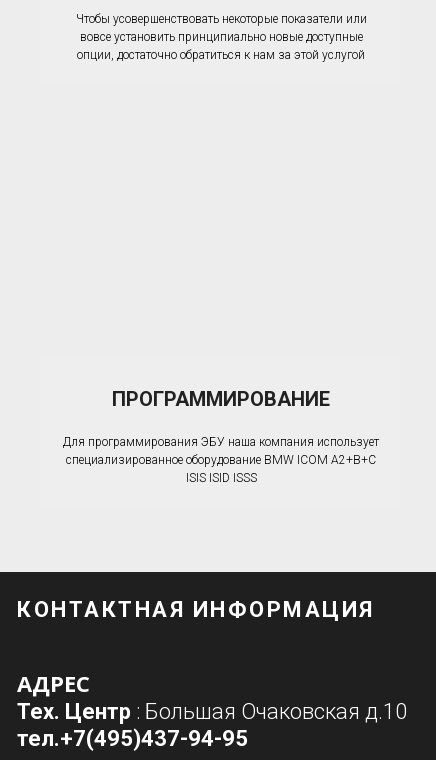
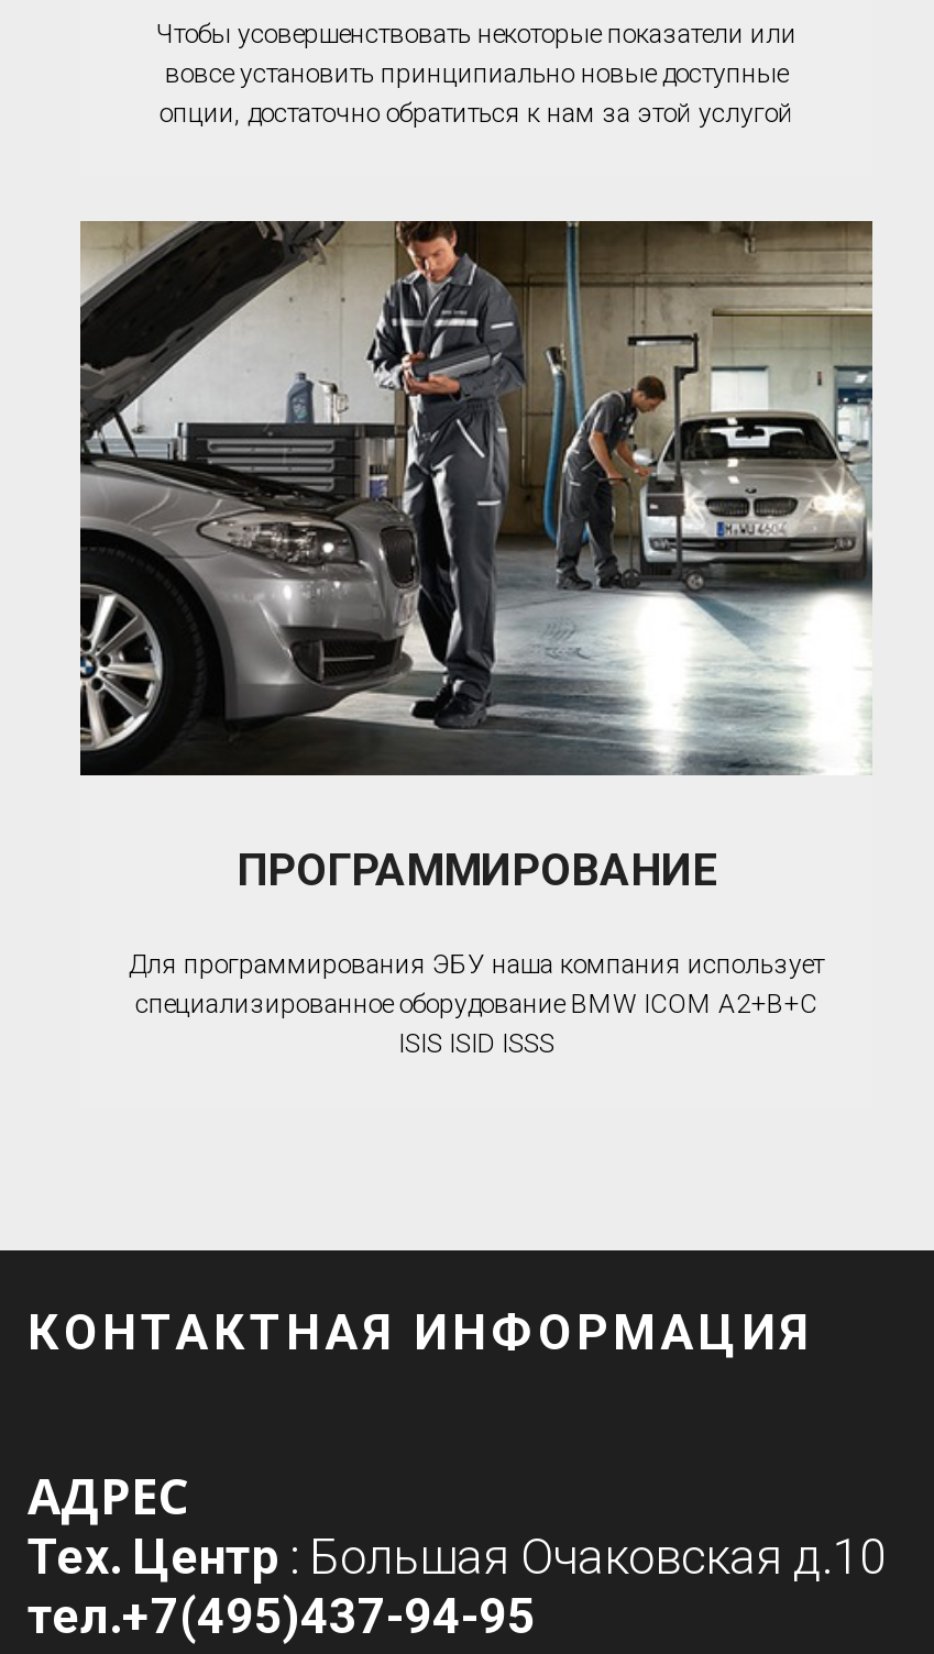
+ [image]
